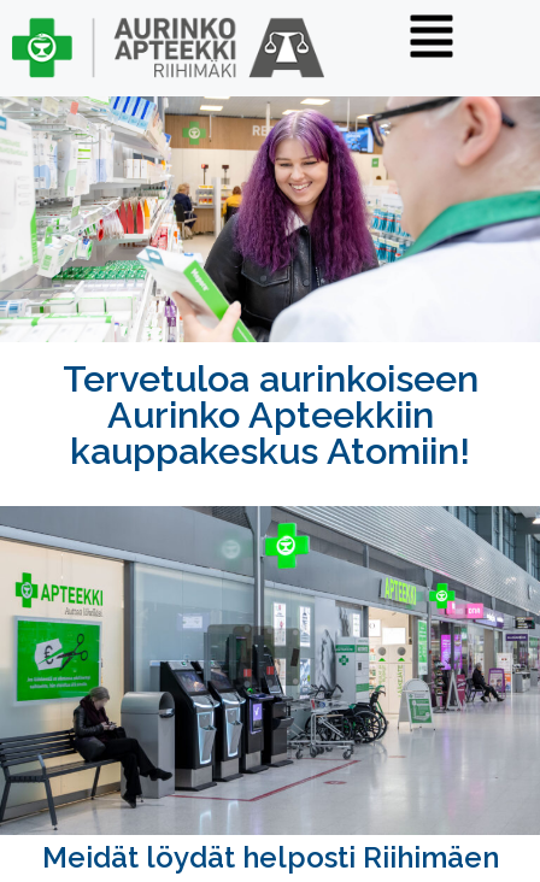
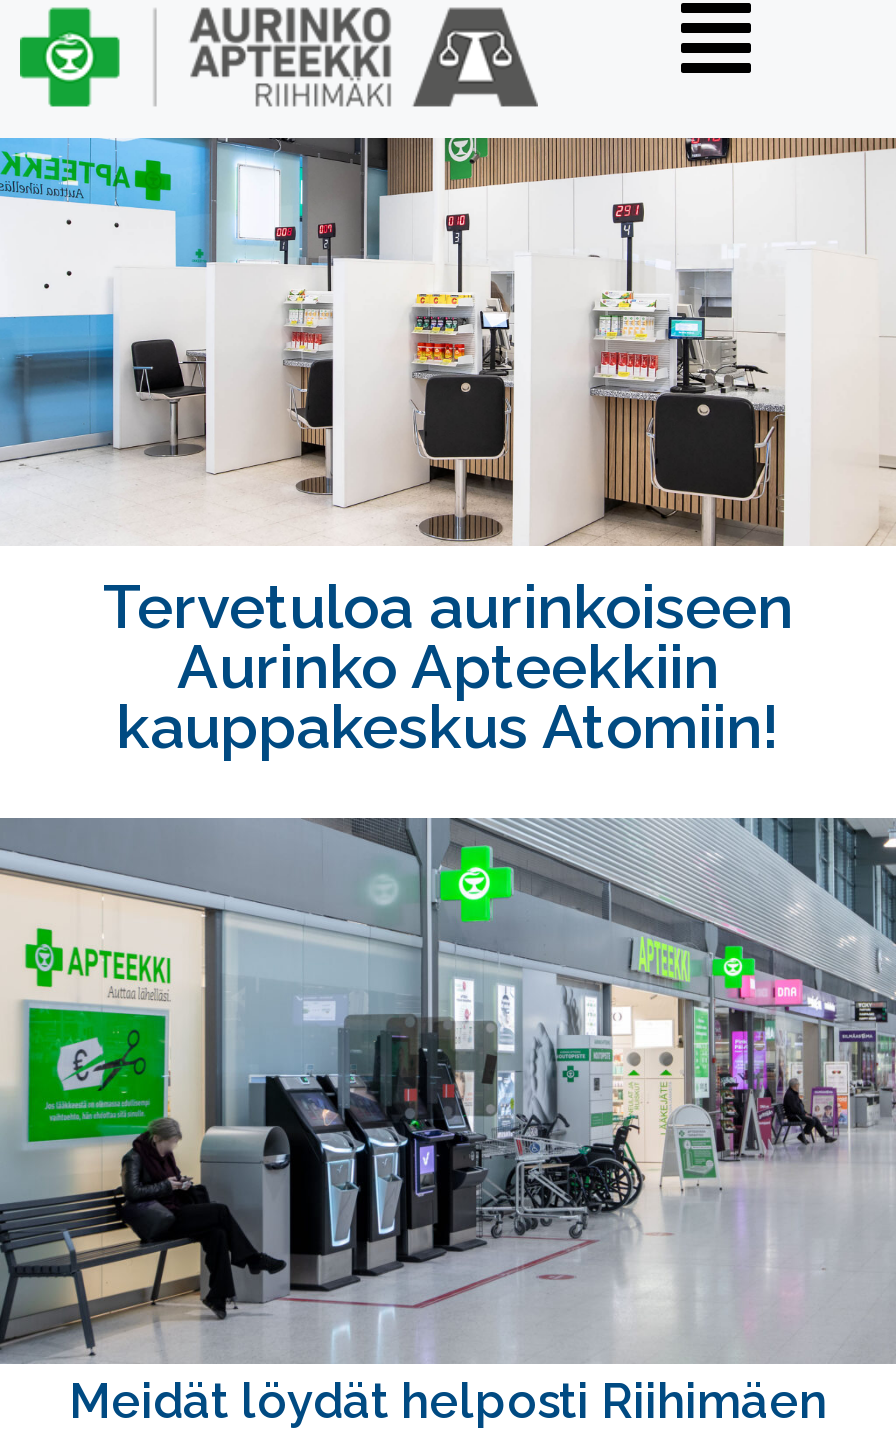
- [image]
+ [image]
